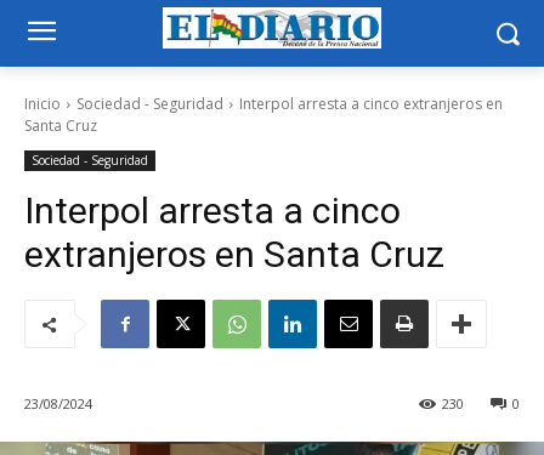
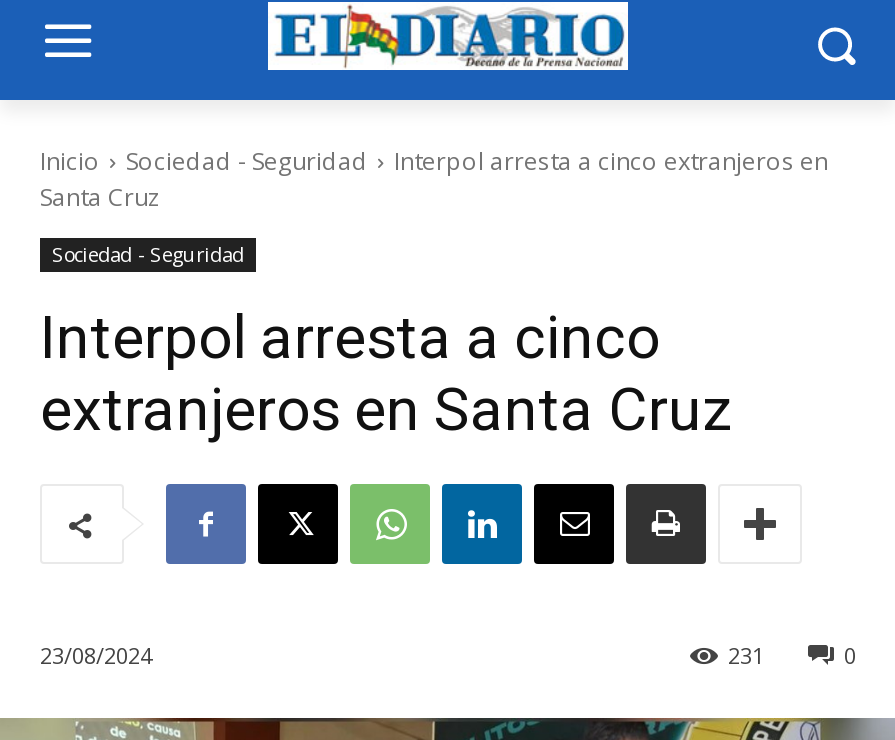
- 230
+ 231
